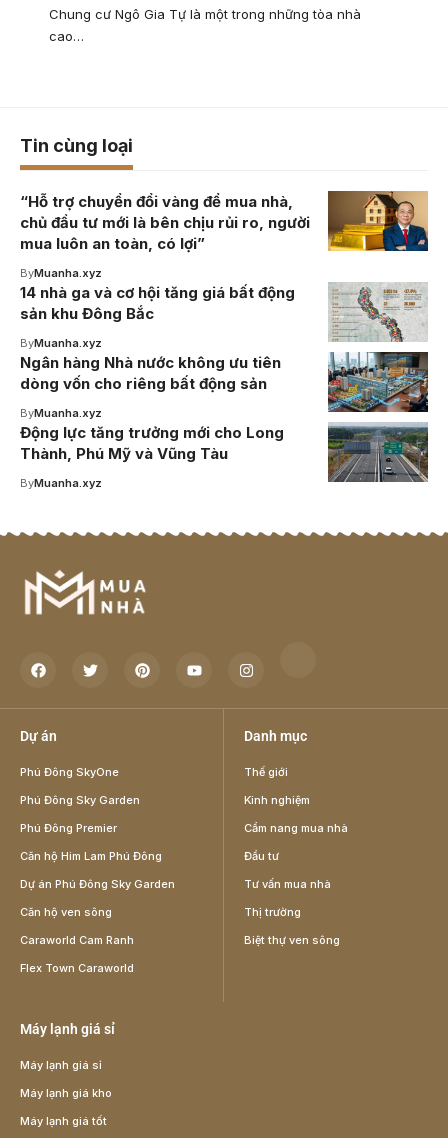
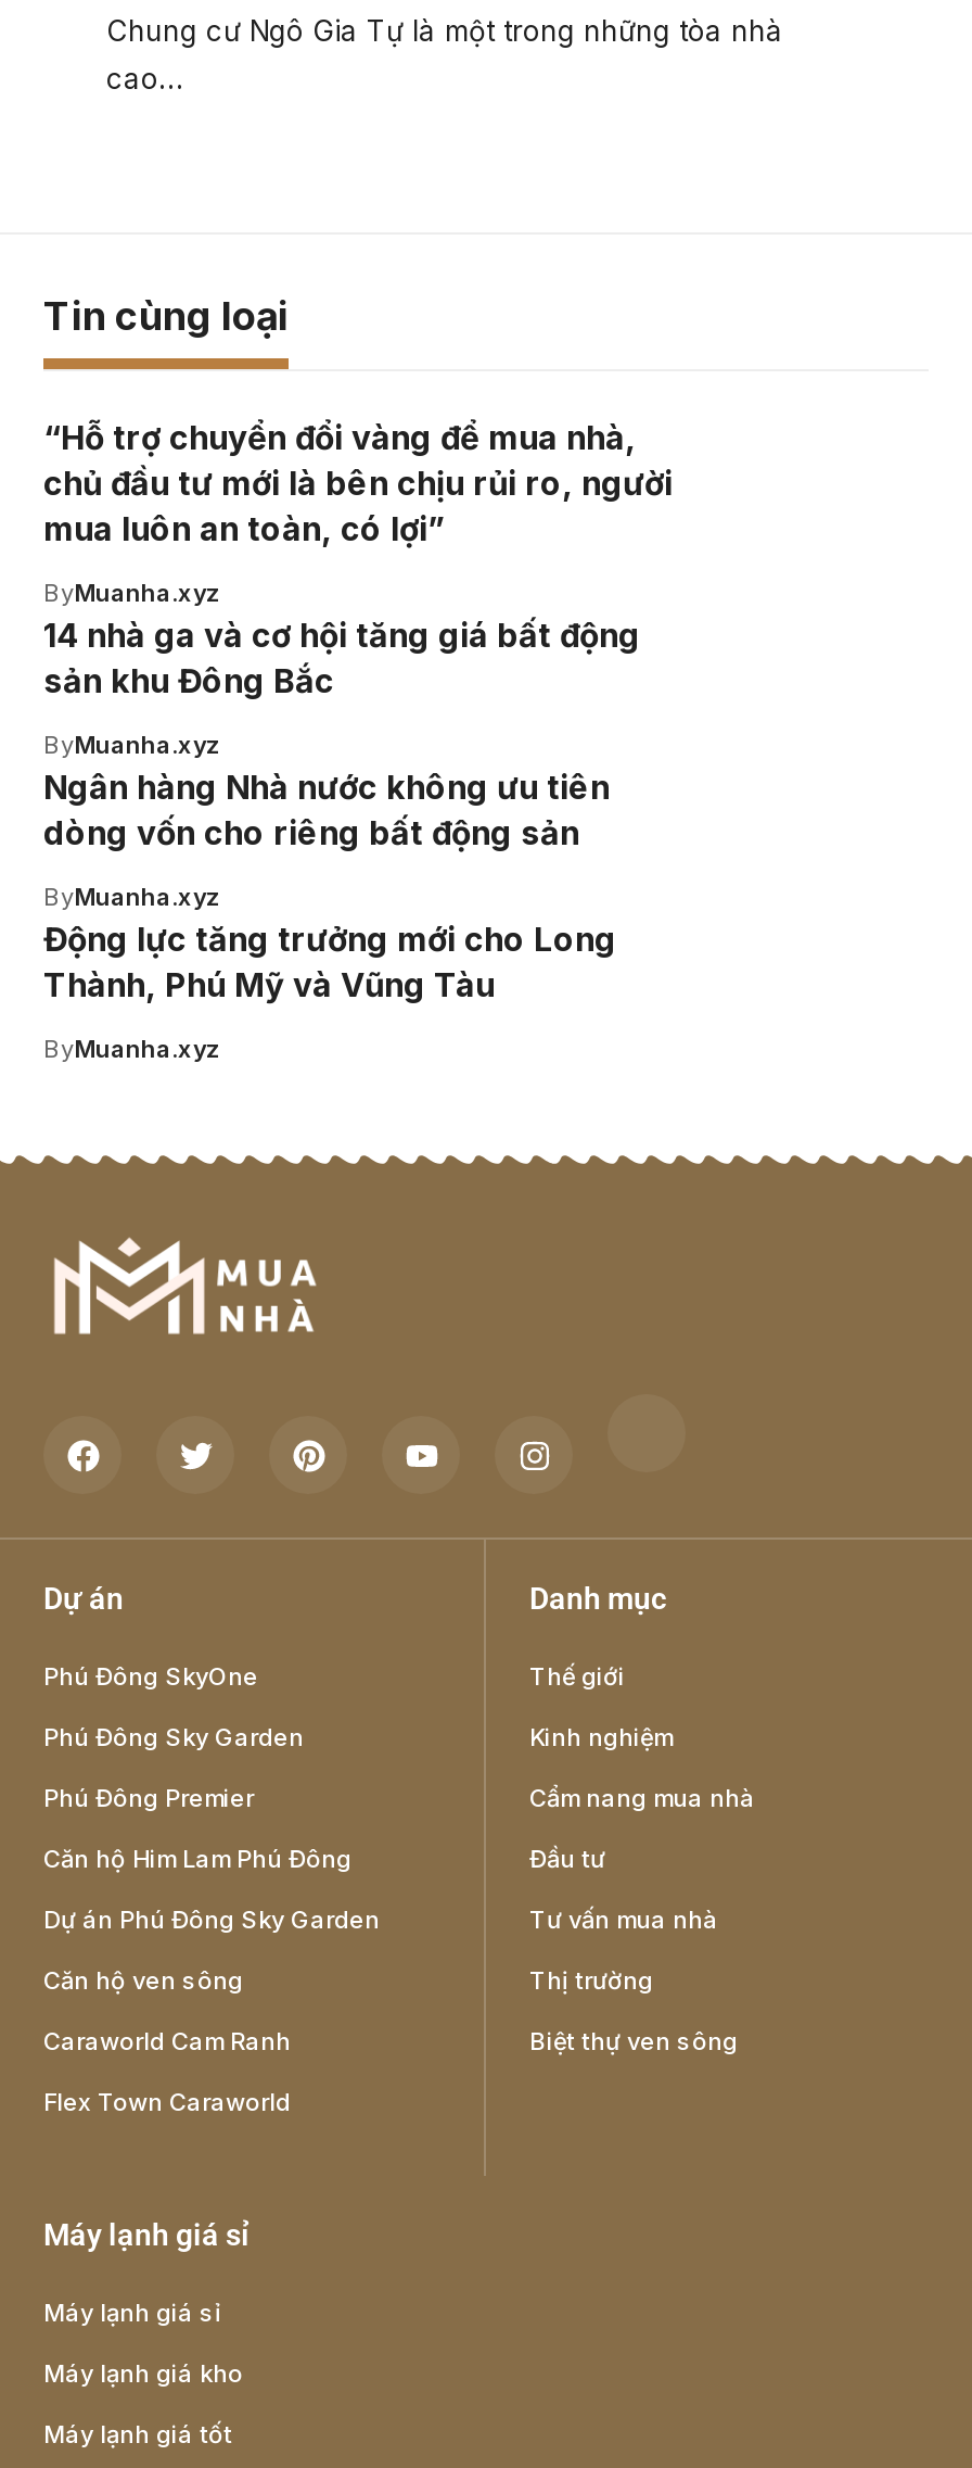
- [image]

- [image]

- [image]

- [image]
